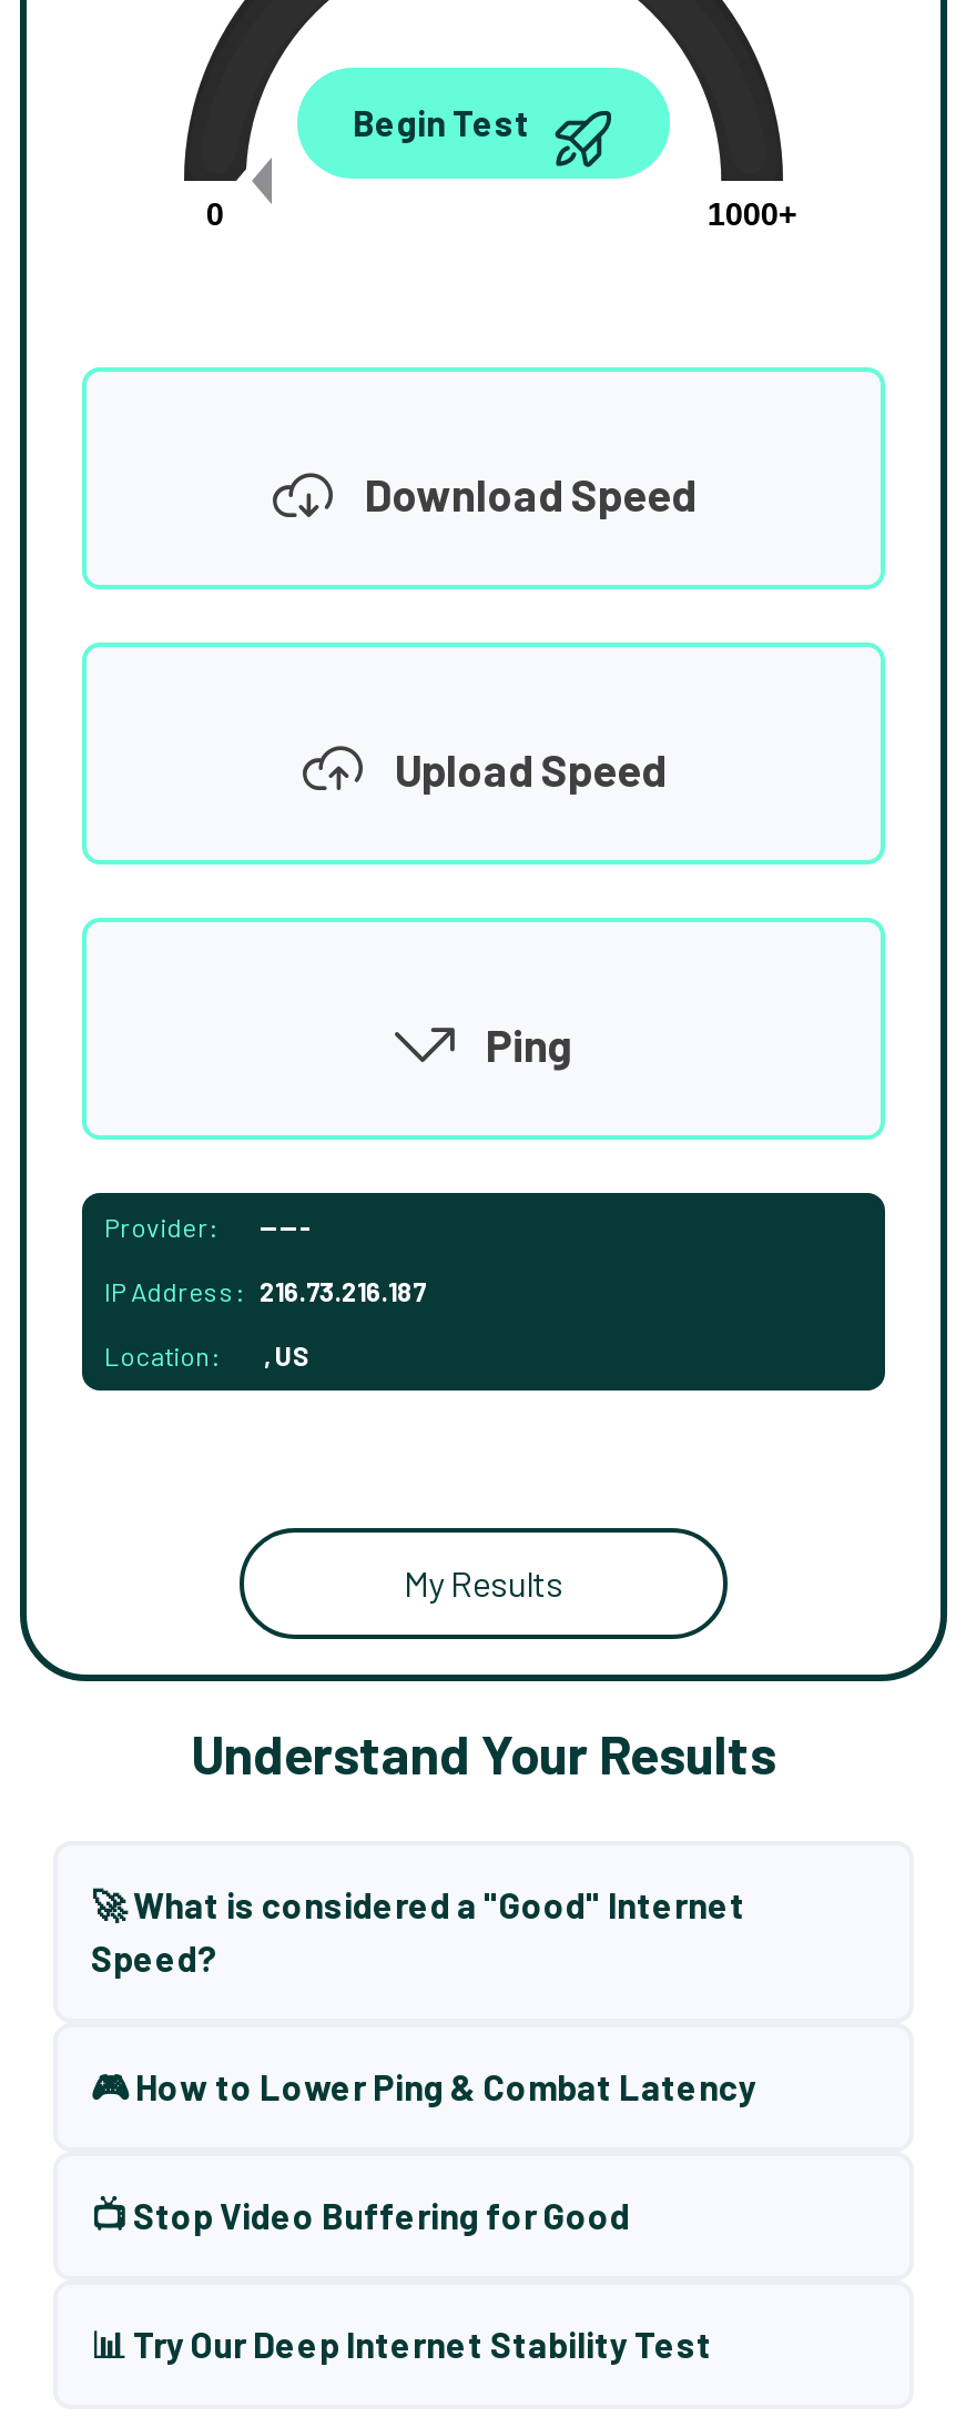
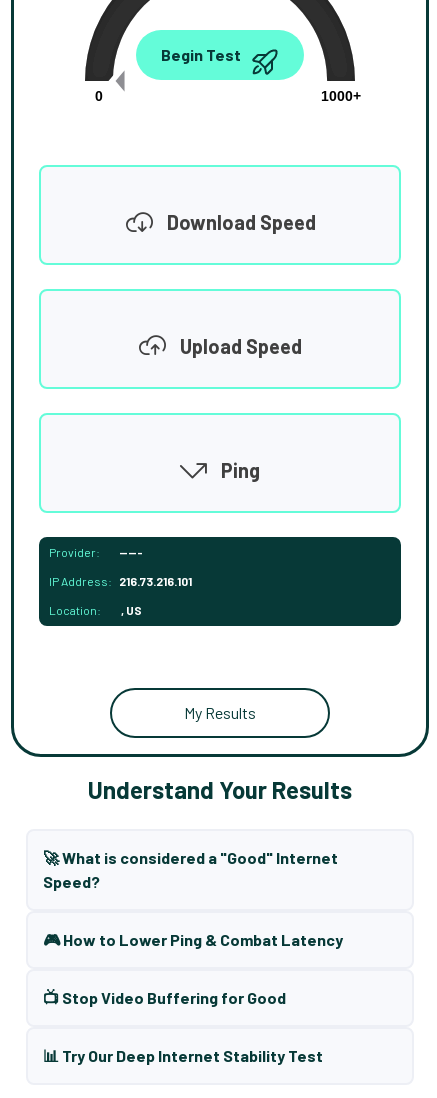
- IP Address: 216.73.216.187
+ IP Address: 216.73.216.101
